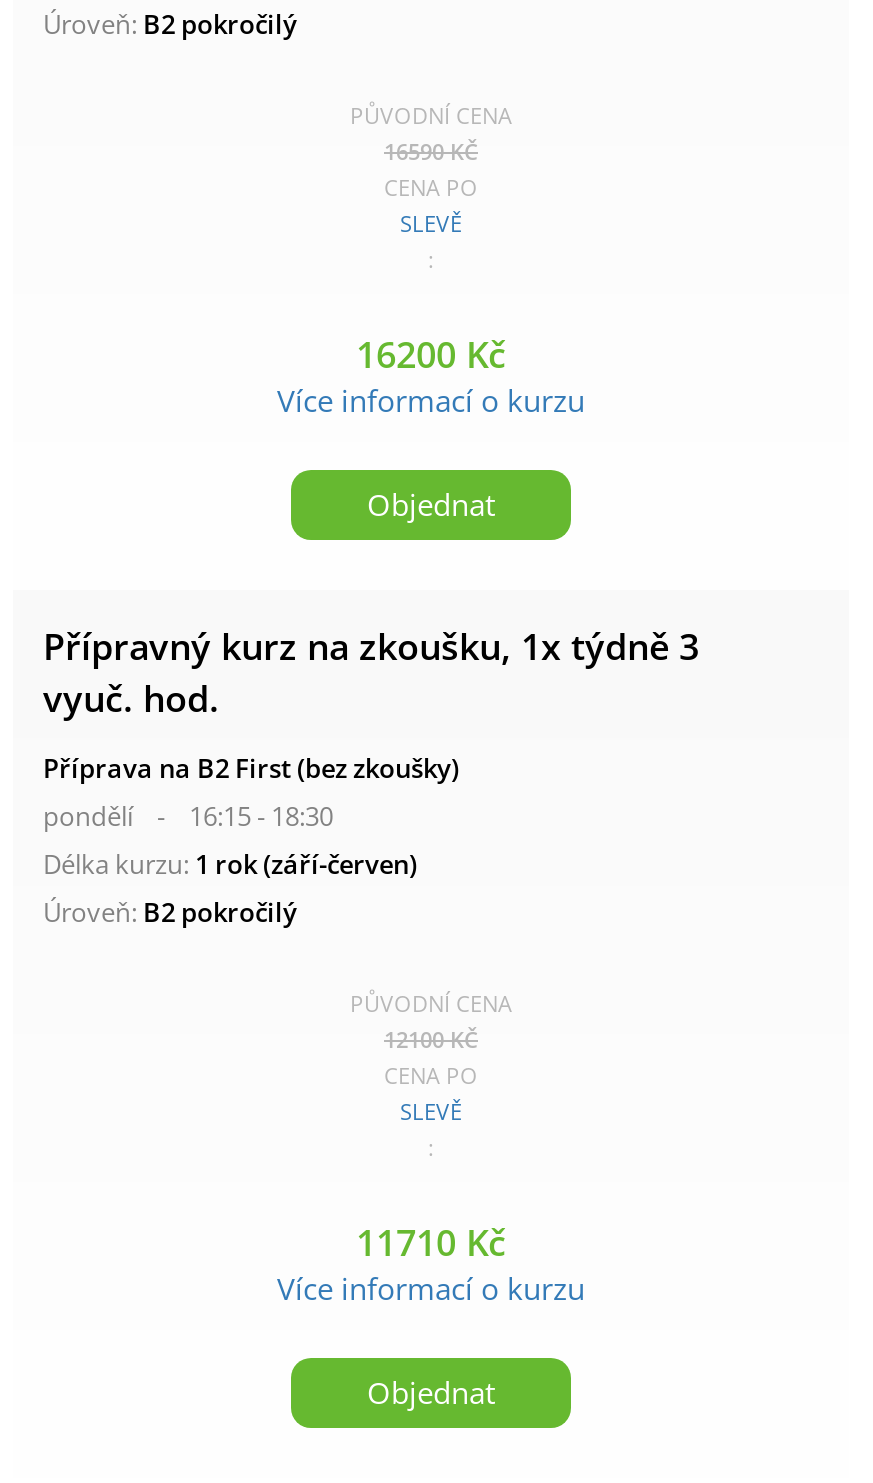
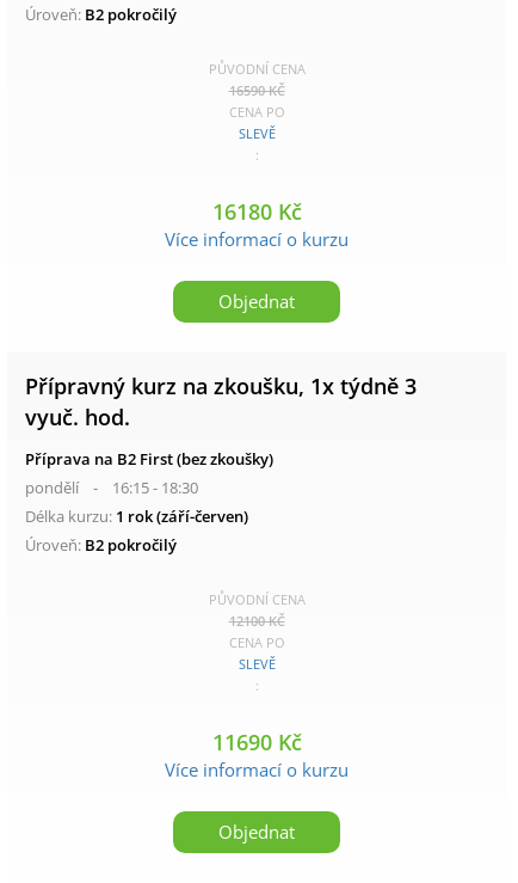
- 16200 Kč
+ 16180 Kč

- 11710 Kč
+ 11690 Kč
